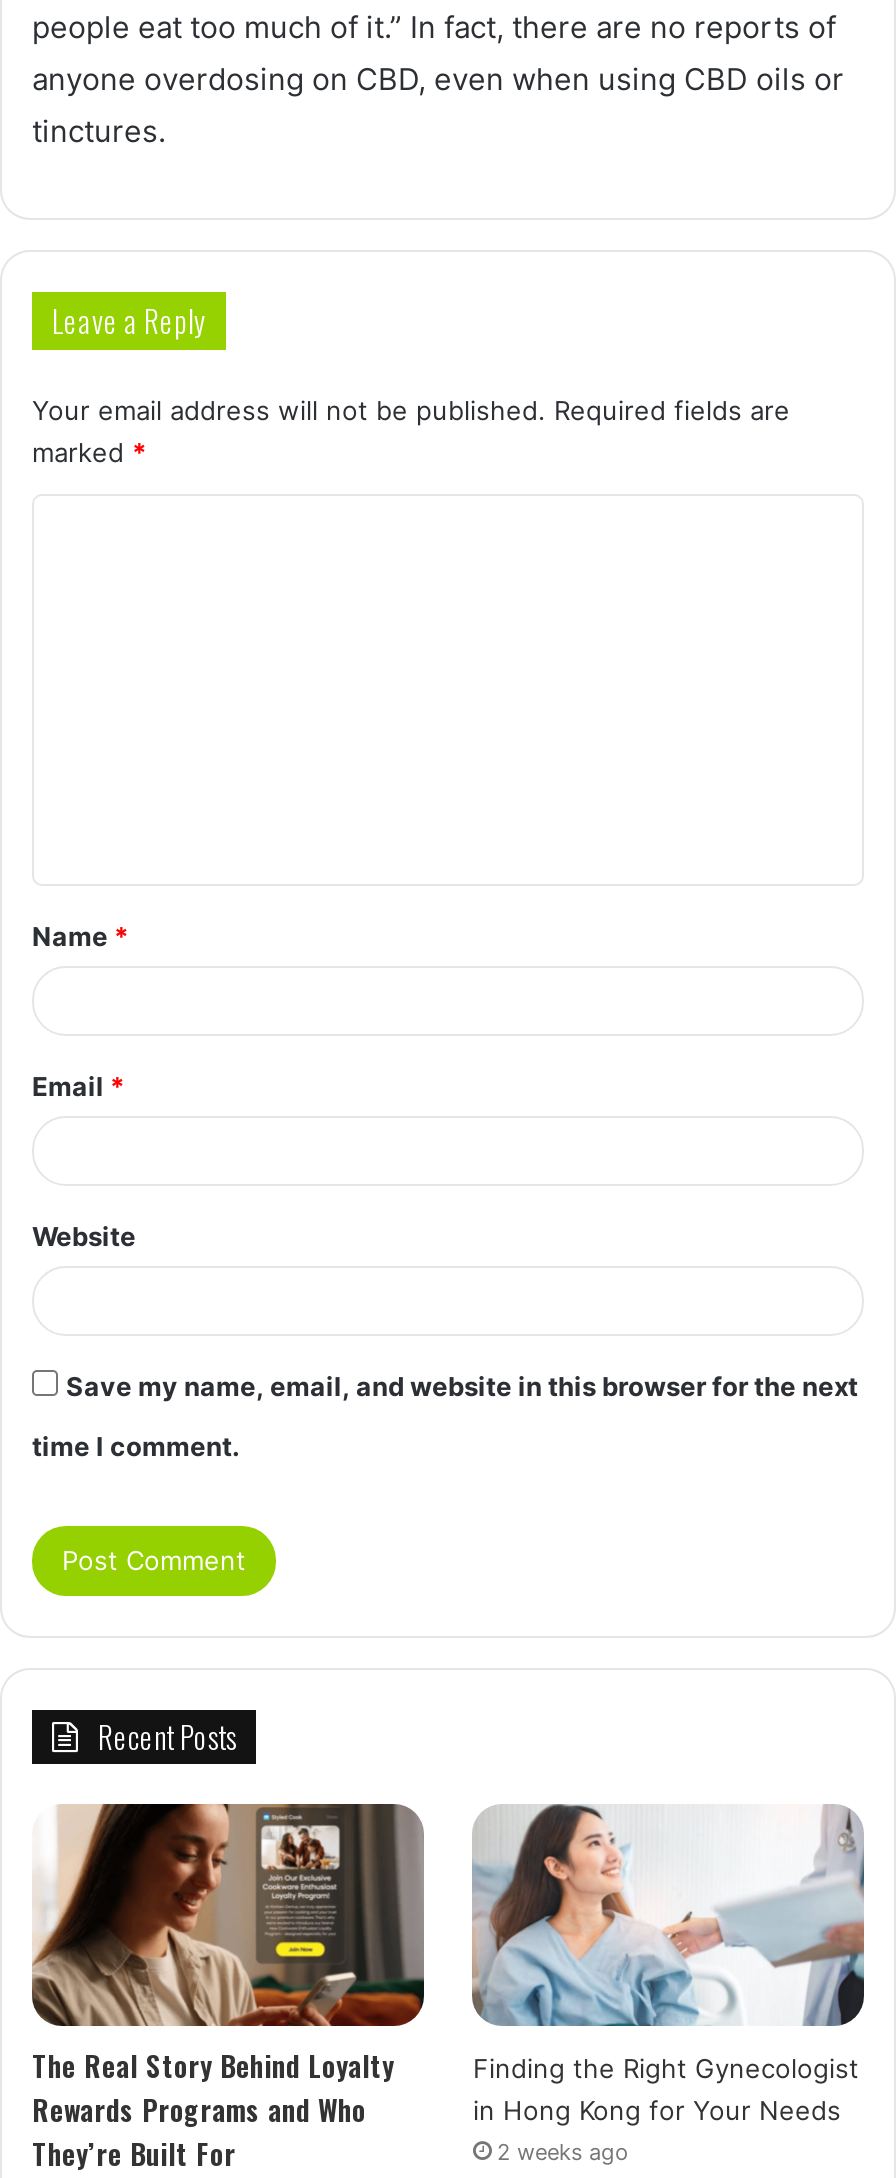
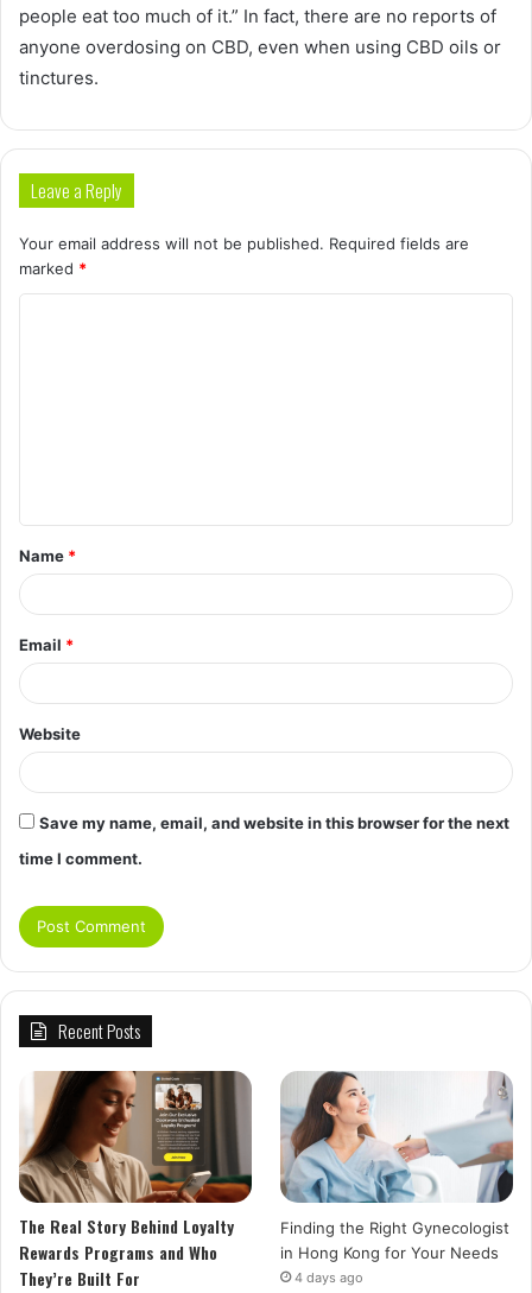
- 2 weeks ago
+ 4 days ago
